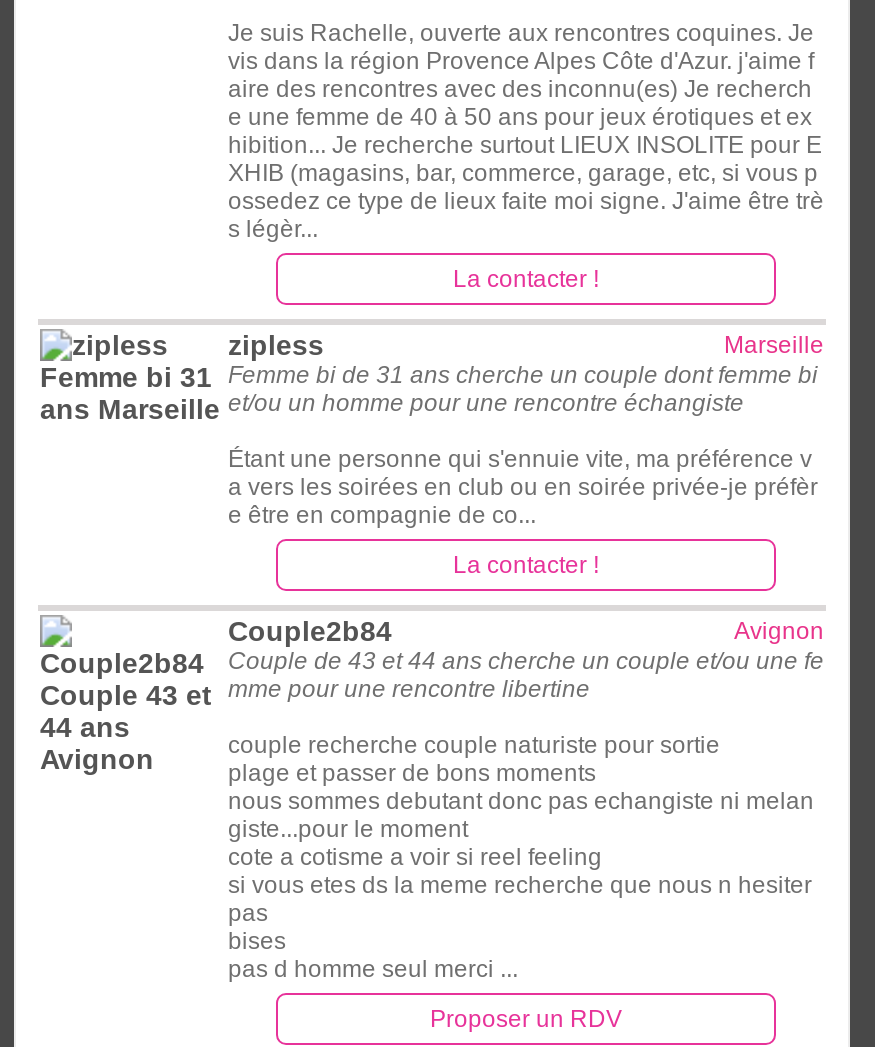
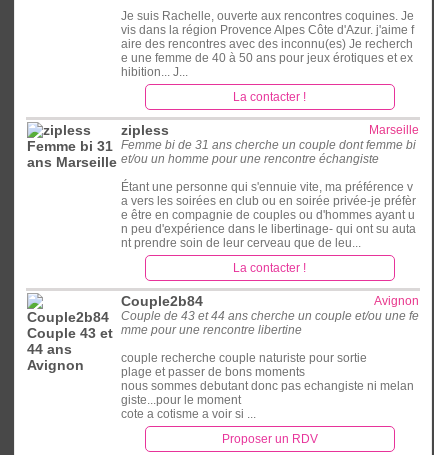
- hibition... Je recherche surtout LIEUX INSOLITE pour E
- XHIB (magasins, bar, commerce, garage, etc, si vous p
- ossedez ce type de lieux faite moi signe. J'aime être trè
- s légèr...
+ hibition... J...

- e être en compagnie de co...
+ e être en compagnie de couples ou d'hommes ayant u
+ n peu d'expérience dans le libertinage- qui ont su auta
+ nt prendre soin de leur cerveau que de leu...

- cote a cotisme a voir si reel feeling
- si vous etes ds la meme recherche que nous n hesiter
- pas
- bises
- pas d homme seul merci ...
+ cote a cotisme a voir si ...
